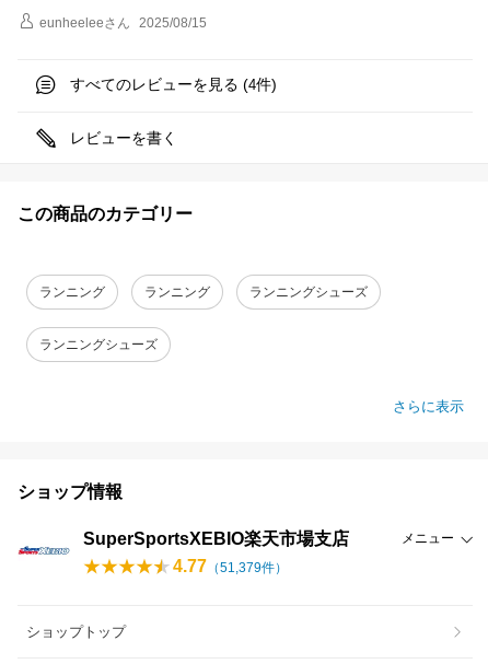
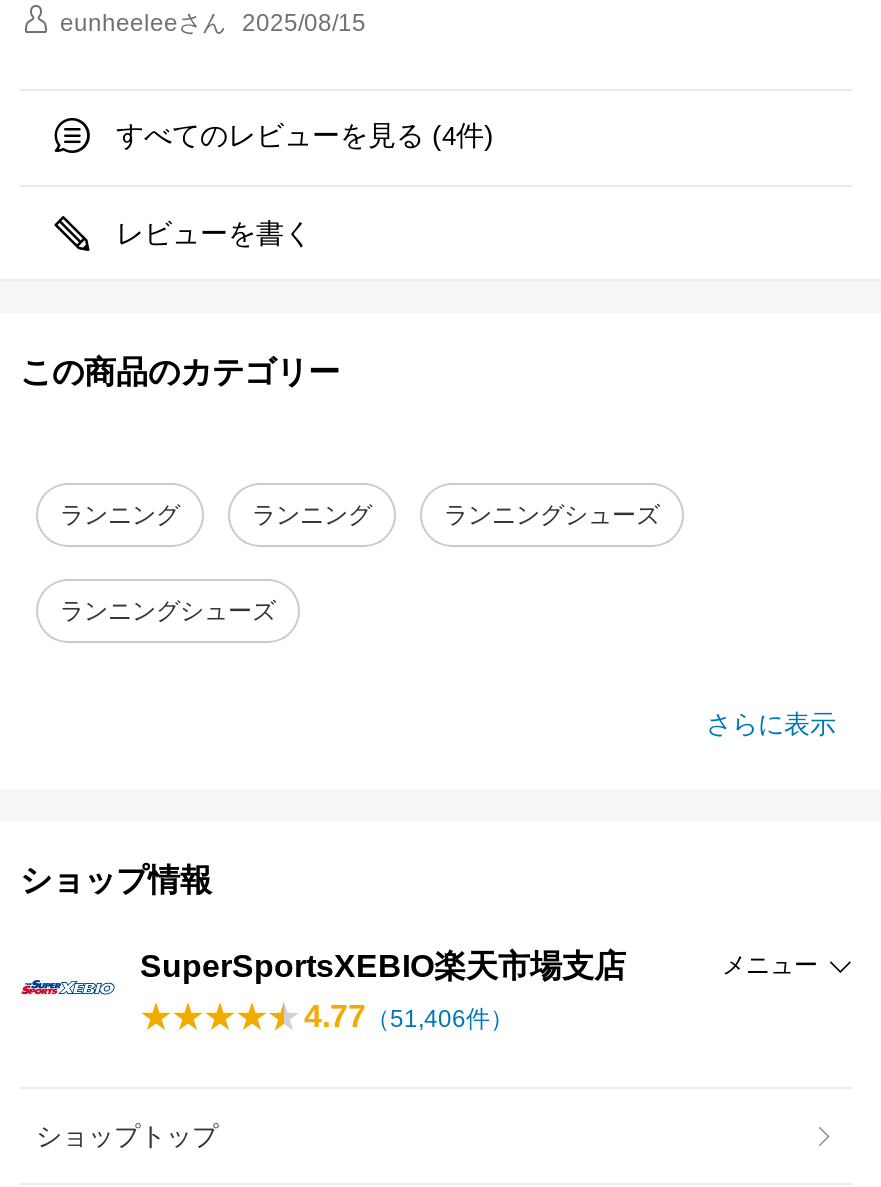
- 4.77（51,379件）
+ 4.77（51,406件）
